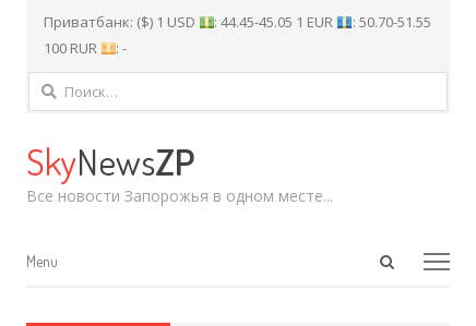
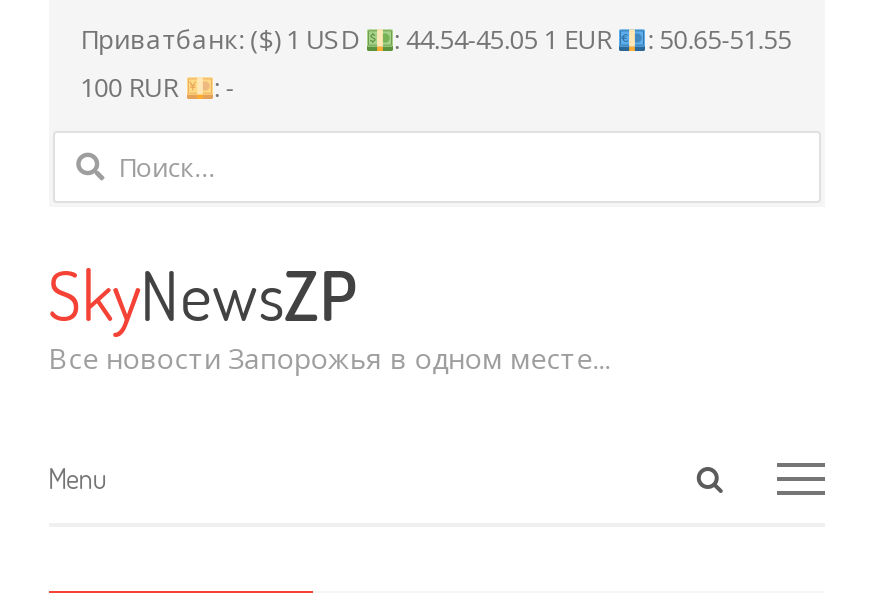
- : 44.45-45.05 1 EUR
+ : 44.54-45.05 1 EUR

- : 50.70-51.55
+ : 50.65-51.55
